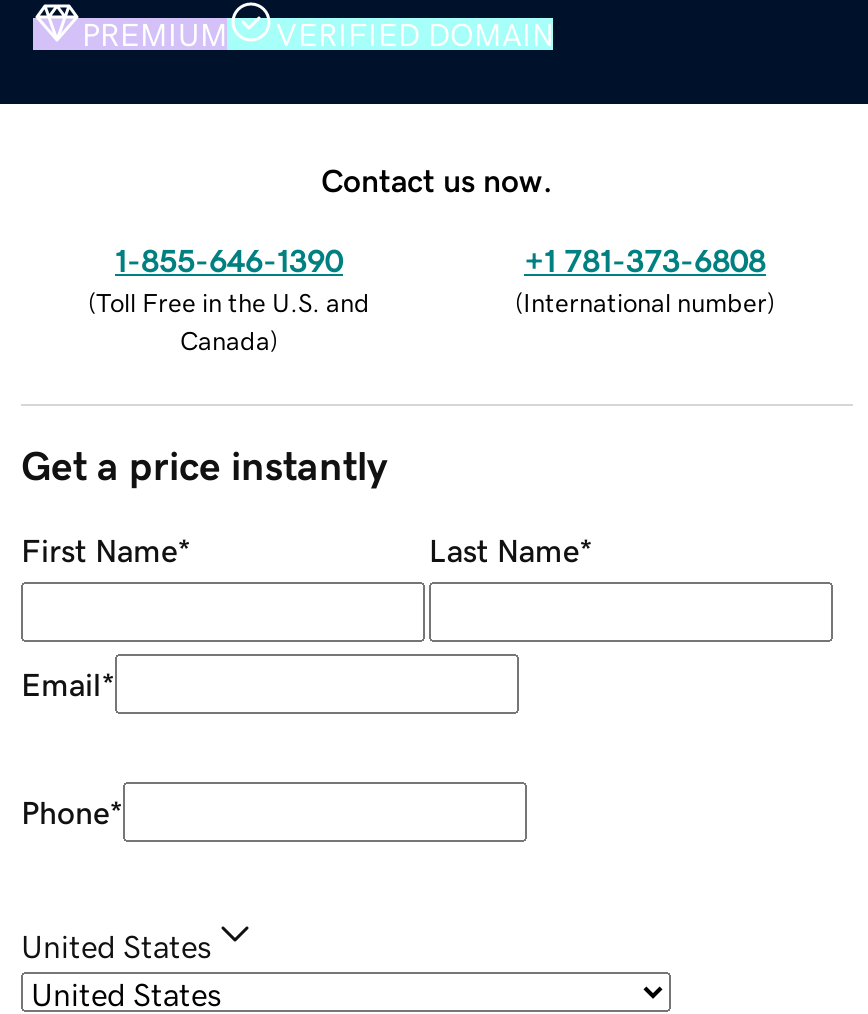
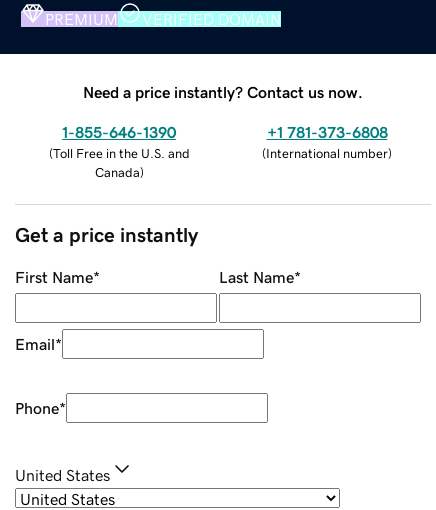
- Contact us now.
+ Need a price instantly? Contact us now.
